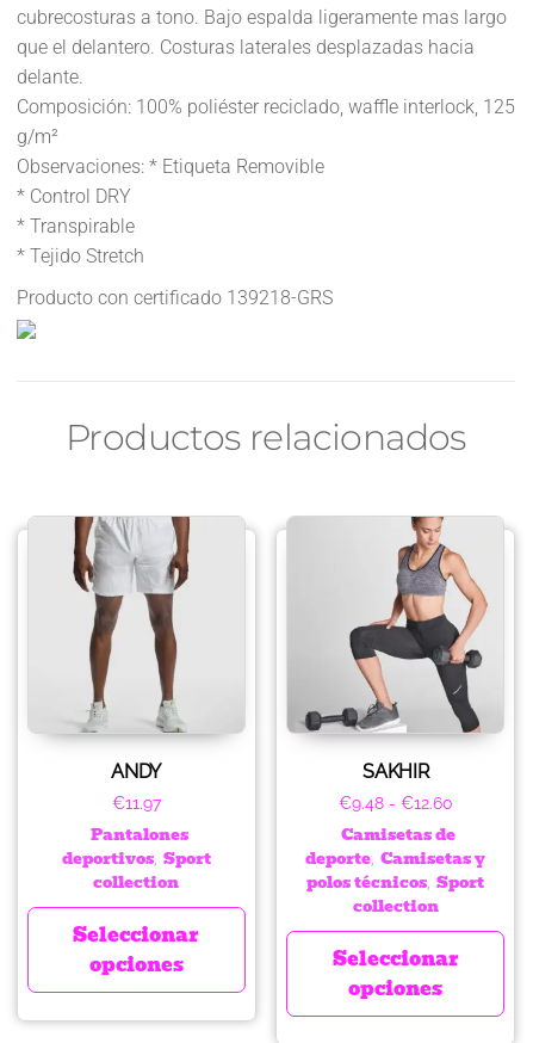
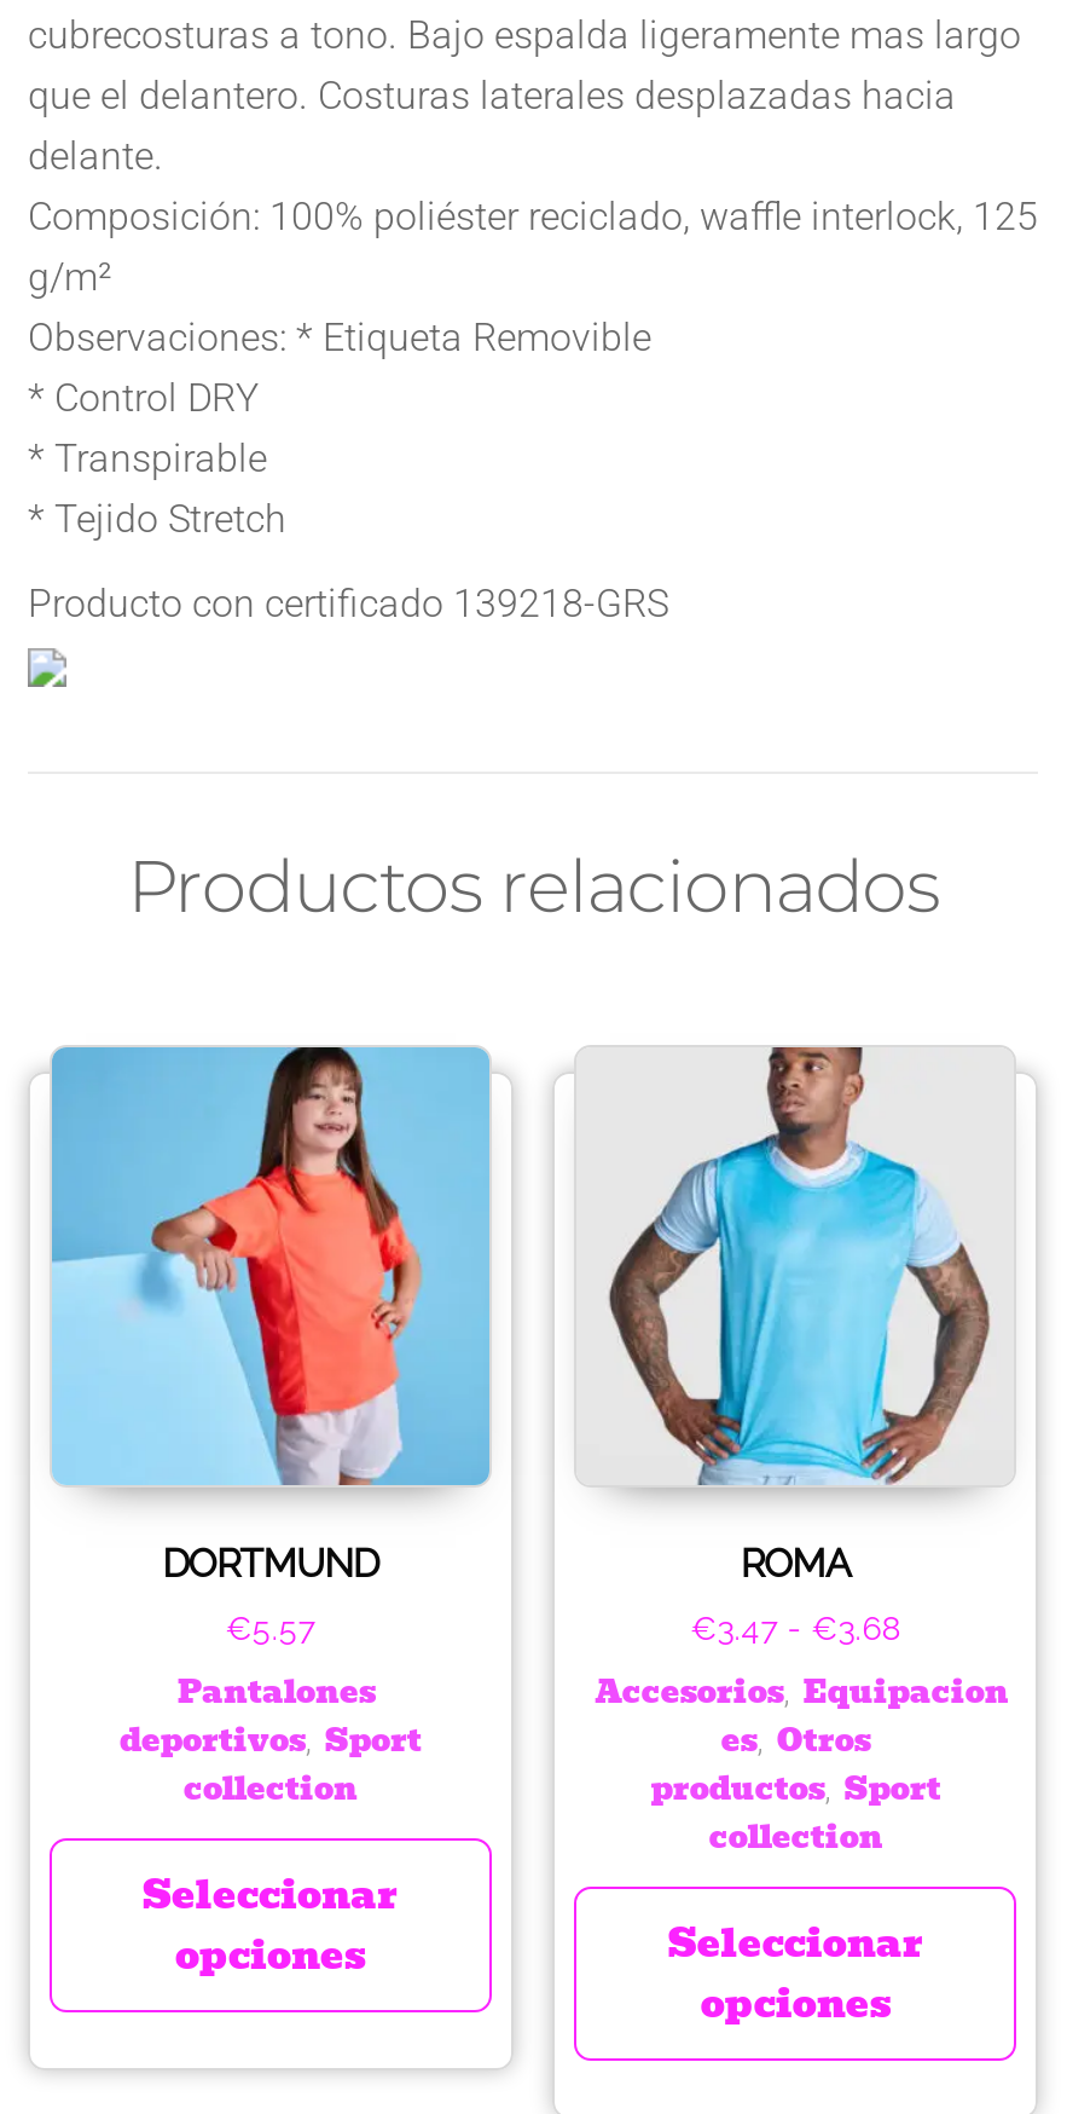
- [image]
- ANDY
+ [image]
+ DORTMUND

- [image]
- SAKHIR
+ [image]
+ ROMA

- €11.97
+ €5.57

- €9.48 - €12.60
- Camisetas de
- deporte, Camisetas y
- polos técnicos, Sport
+ €3.47 - €3.68
+ Accesorios, Equipacion
+ es, Otros
+ productos, Sport
